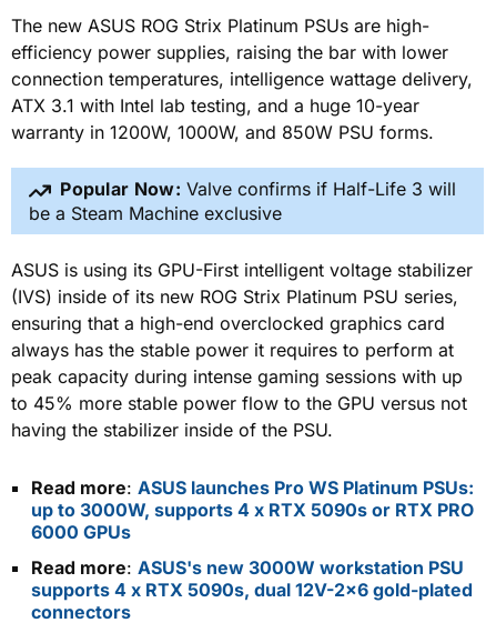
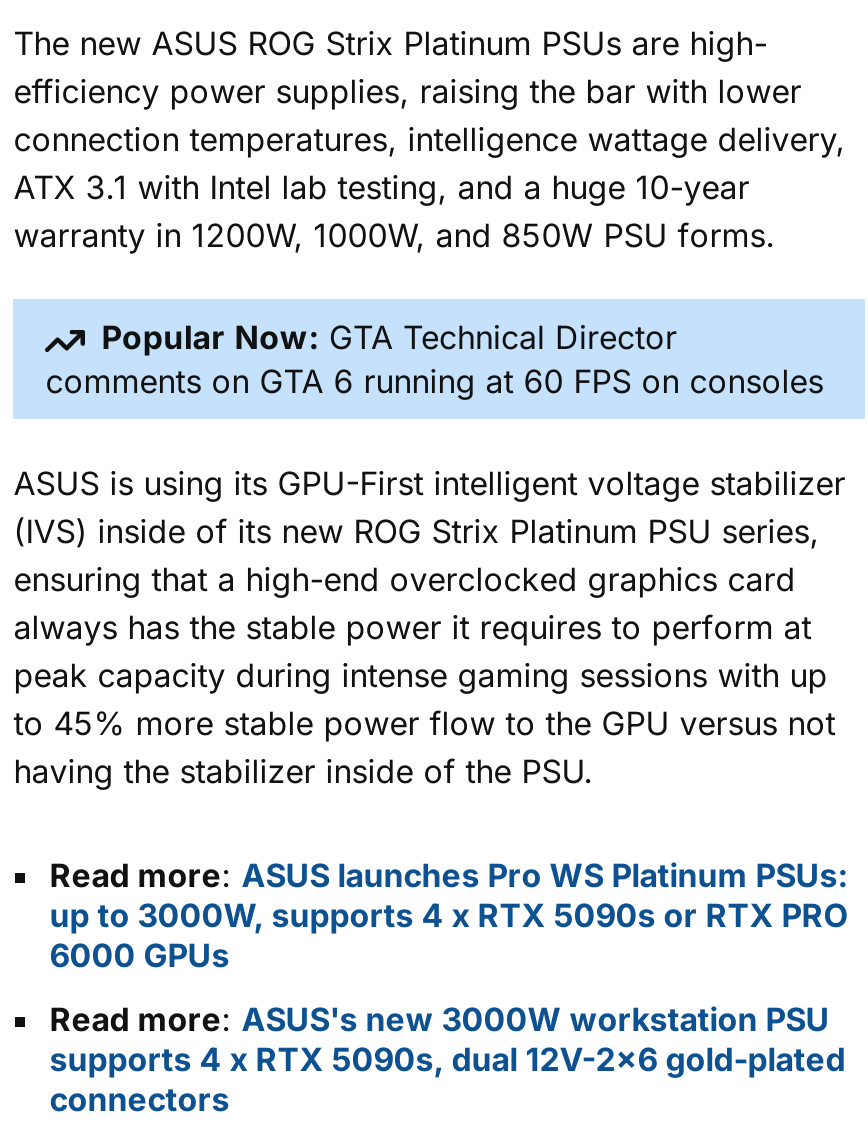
- Popular Now: Valve confirms if Half-Life 3 will
- be a Steam Machine exclusive
+ Popular Now: GTA Technical Director
+ comments on GTA 6 running at 60 FPS on consoles
